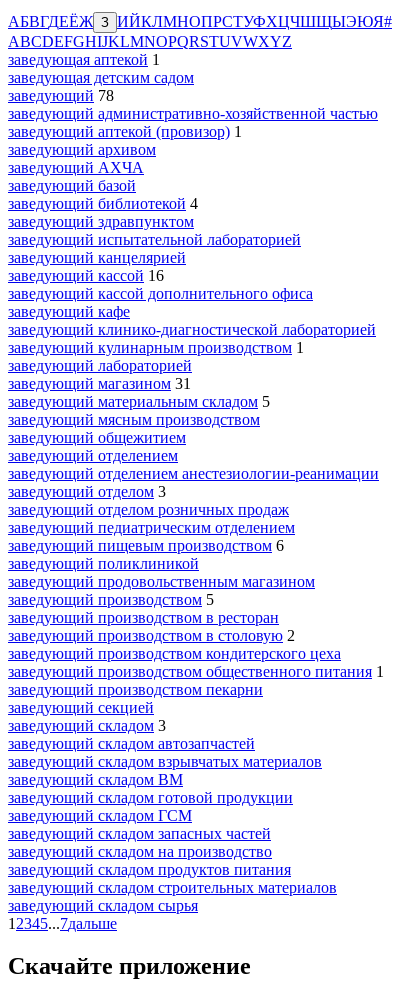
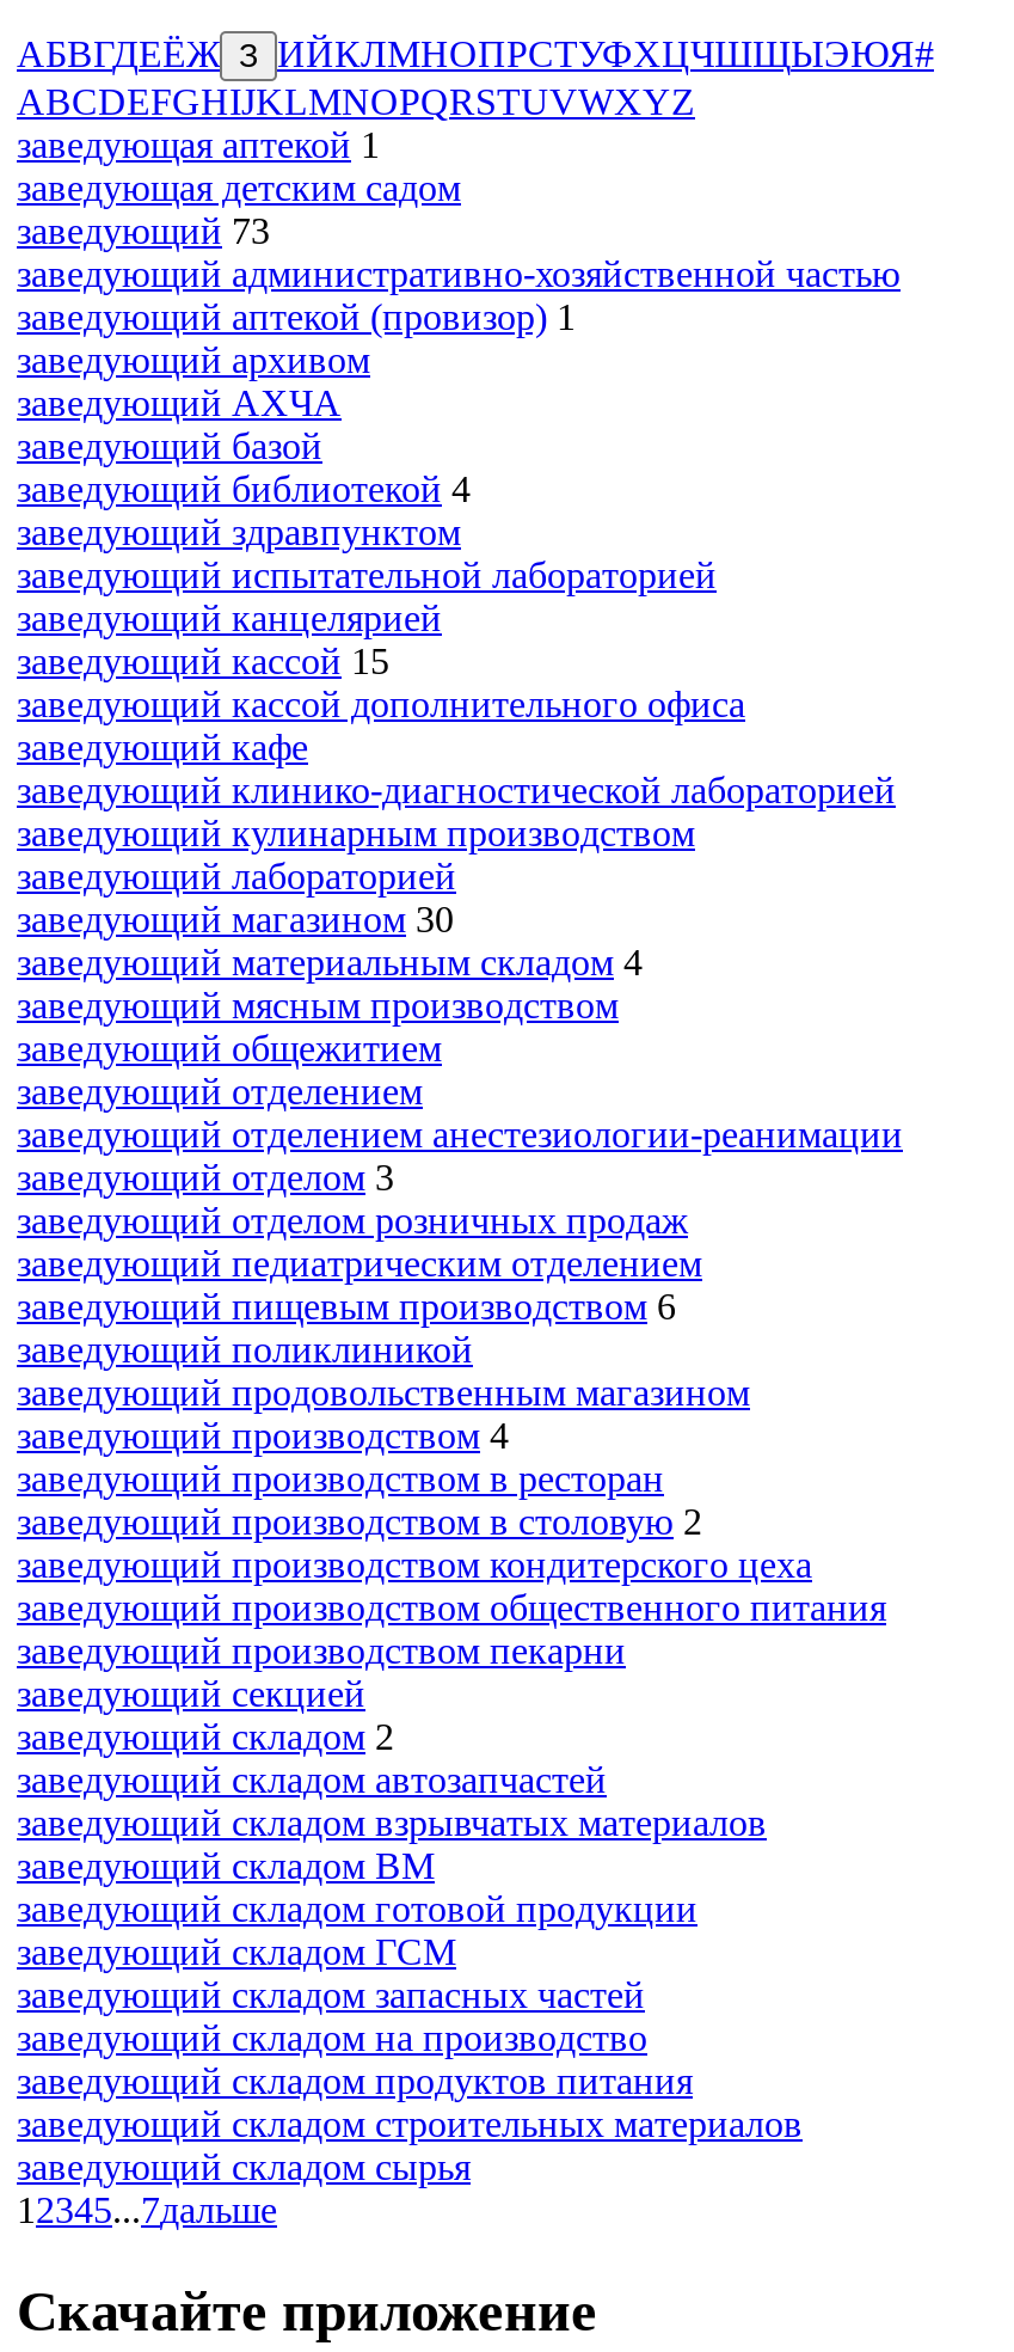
- заведующий 78
+ заведующий 73

- заведующий кассой 16
+ заведующий кассой 15

- заведующий кулинарным производством 1
+ заведующий кулинарным производством

- заведующий магазином 31
+ заведующий магазином 30

- заведующий материальным складом 5
+ заведующий материальным складом 4

- заведующий производством 5
+ заведующий производством 4

- заведующий производством общественного питания 1
+ заведующий производством общественного питания

- заведующий складом 3
+ заведующий складом 2
